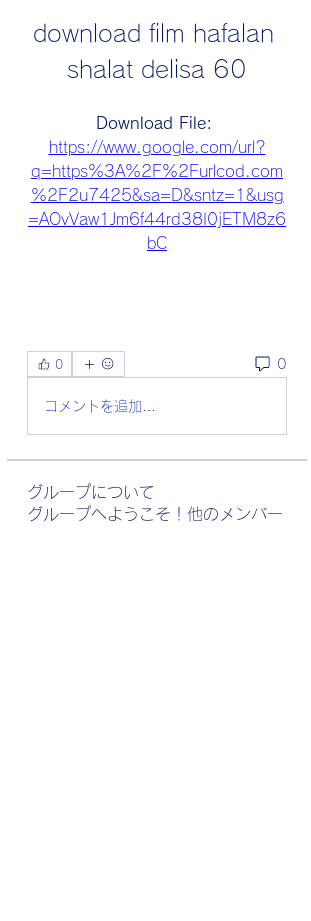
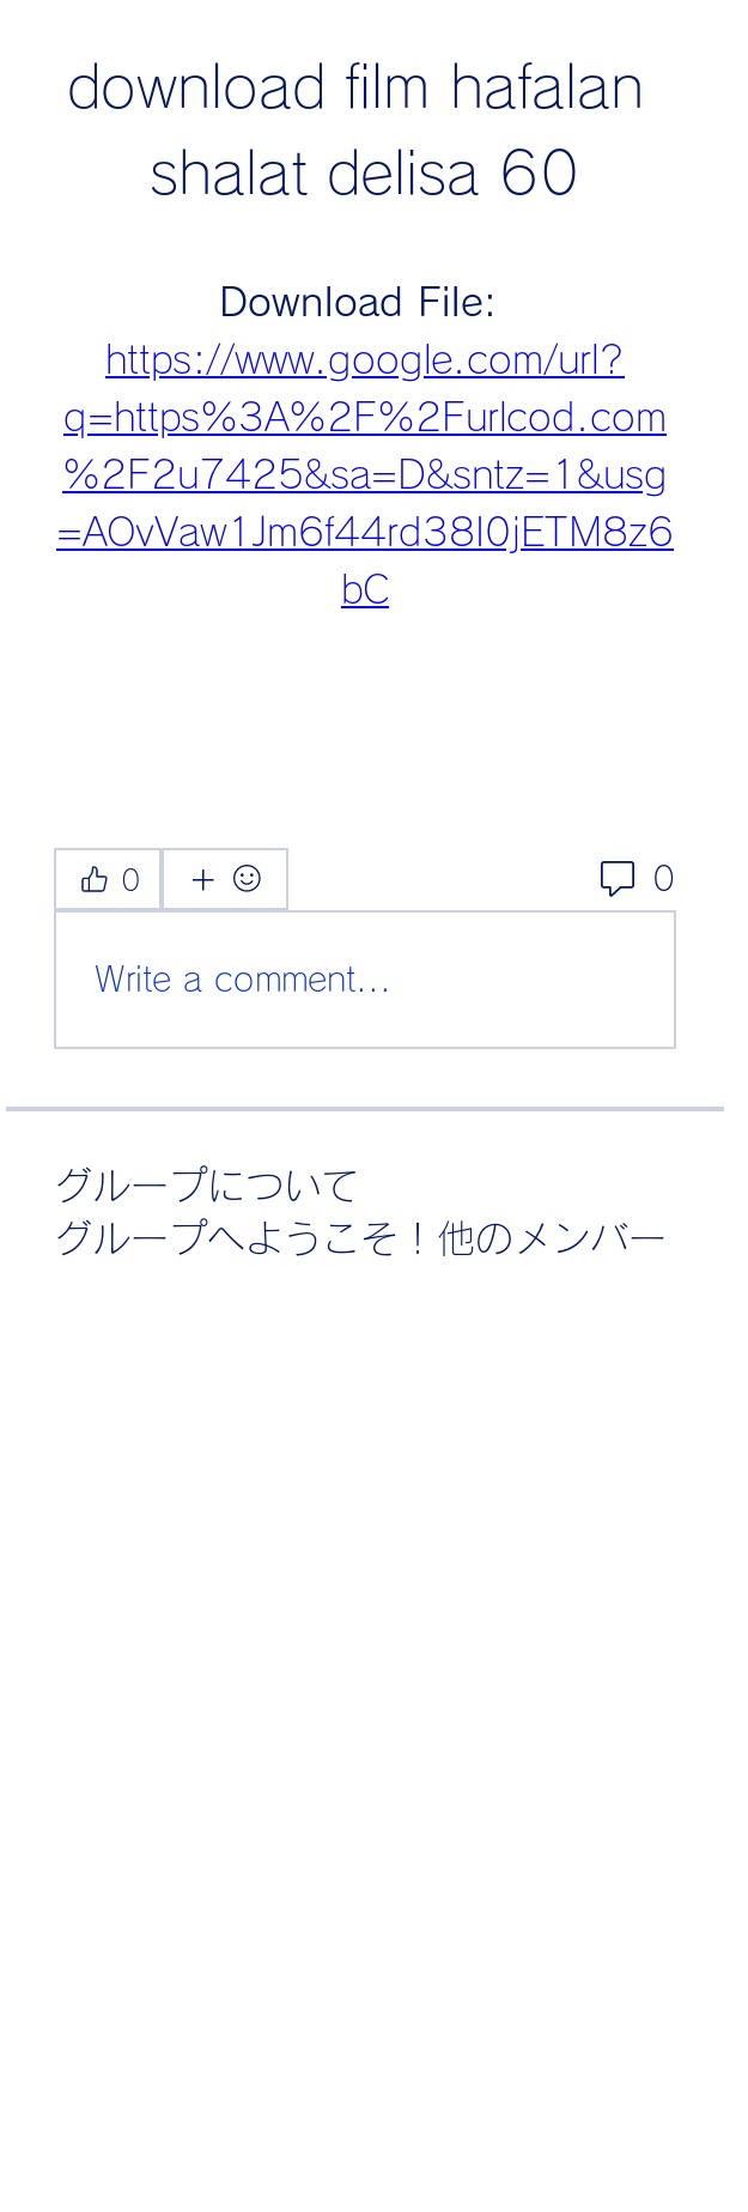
- コメントを追加…
+ Write a comment...
